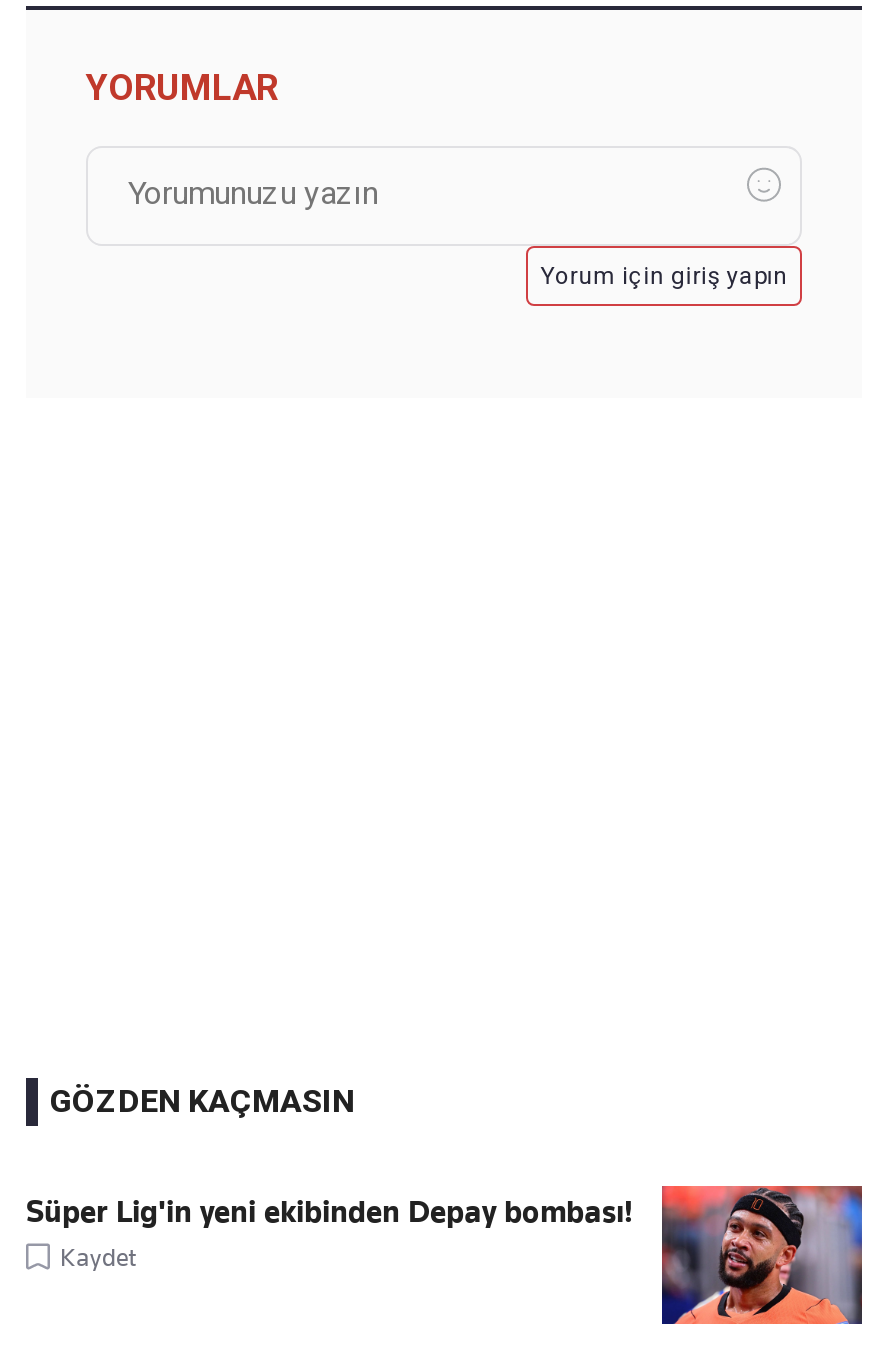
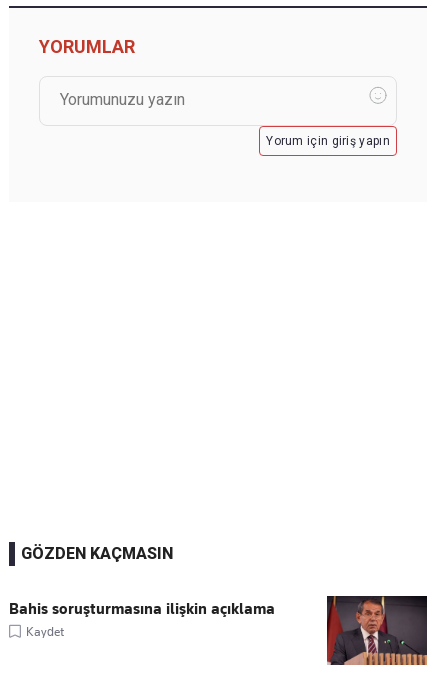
- Süper Lig'in yeni ekibinden Depay bombası!
+ Bahis soruşturmasına ilişkin açıklama

- [image]
+ [image]
